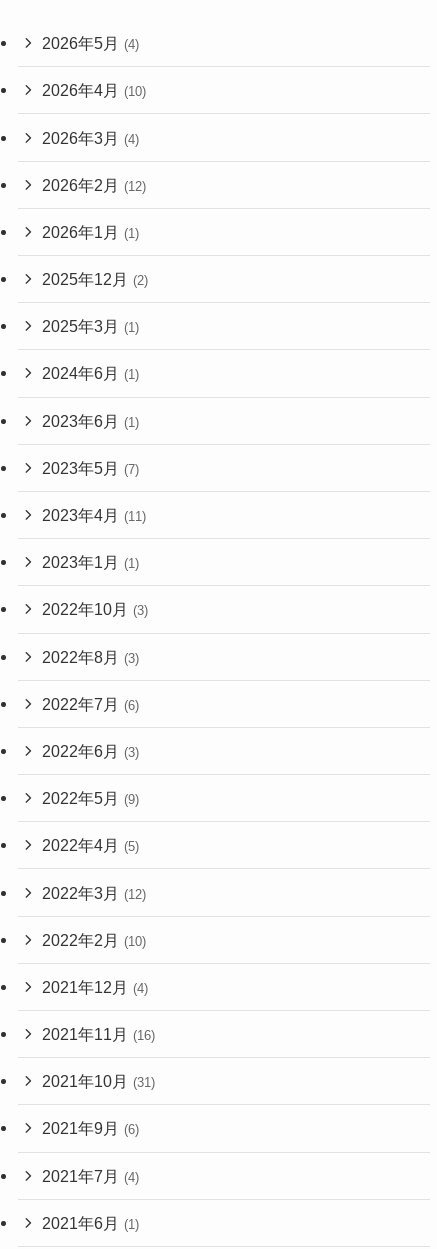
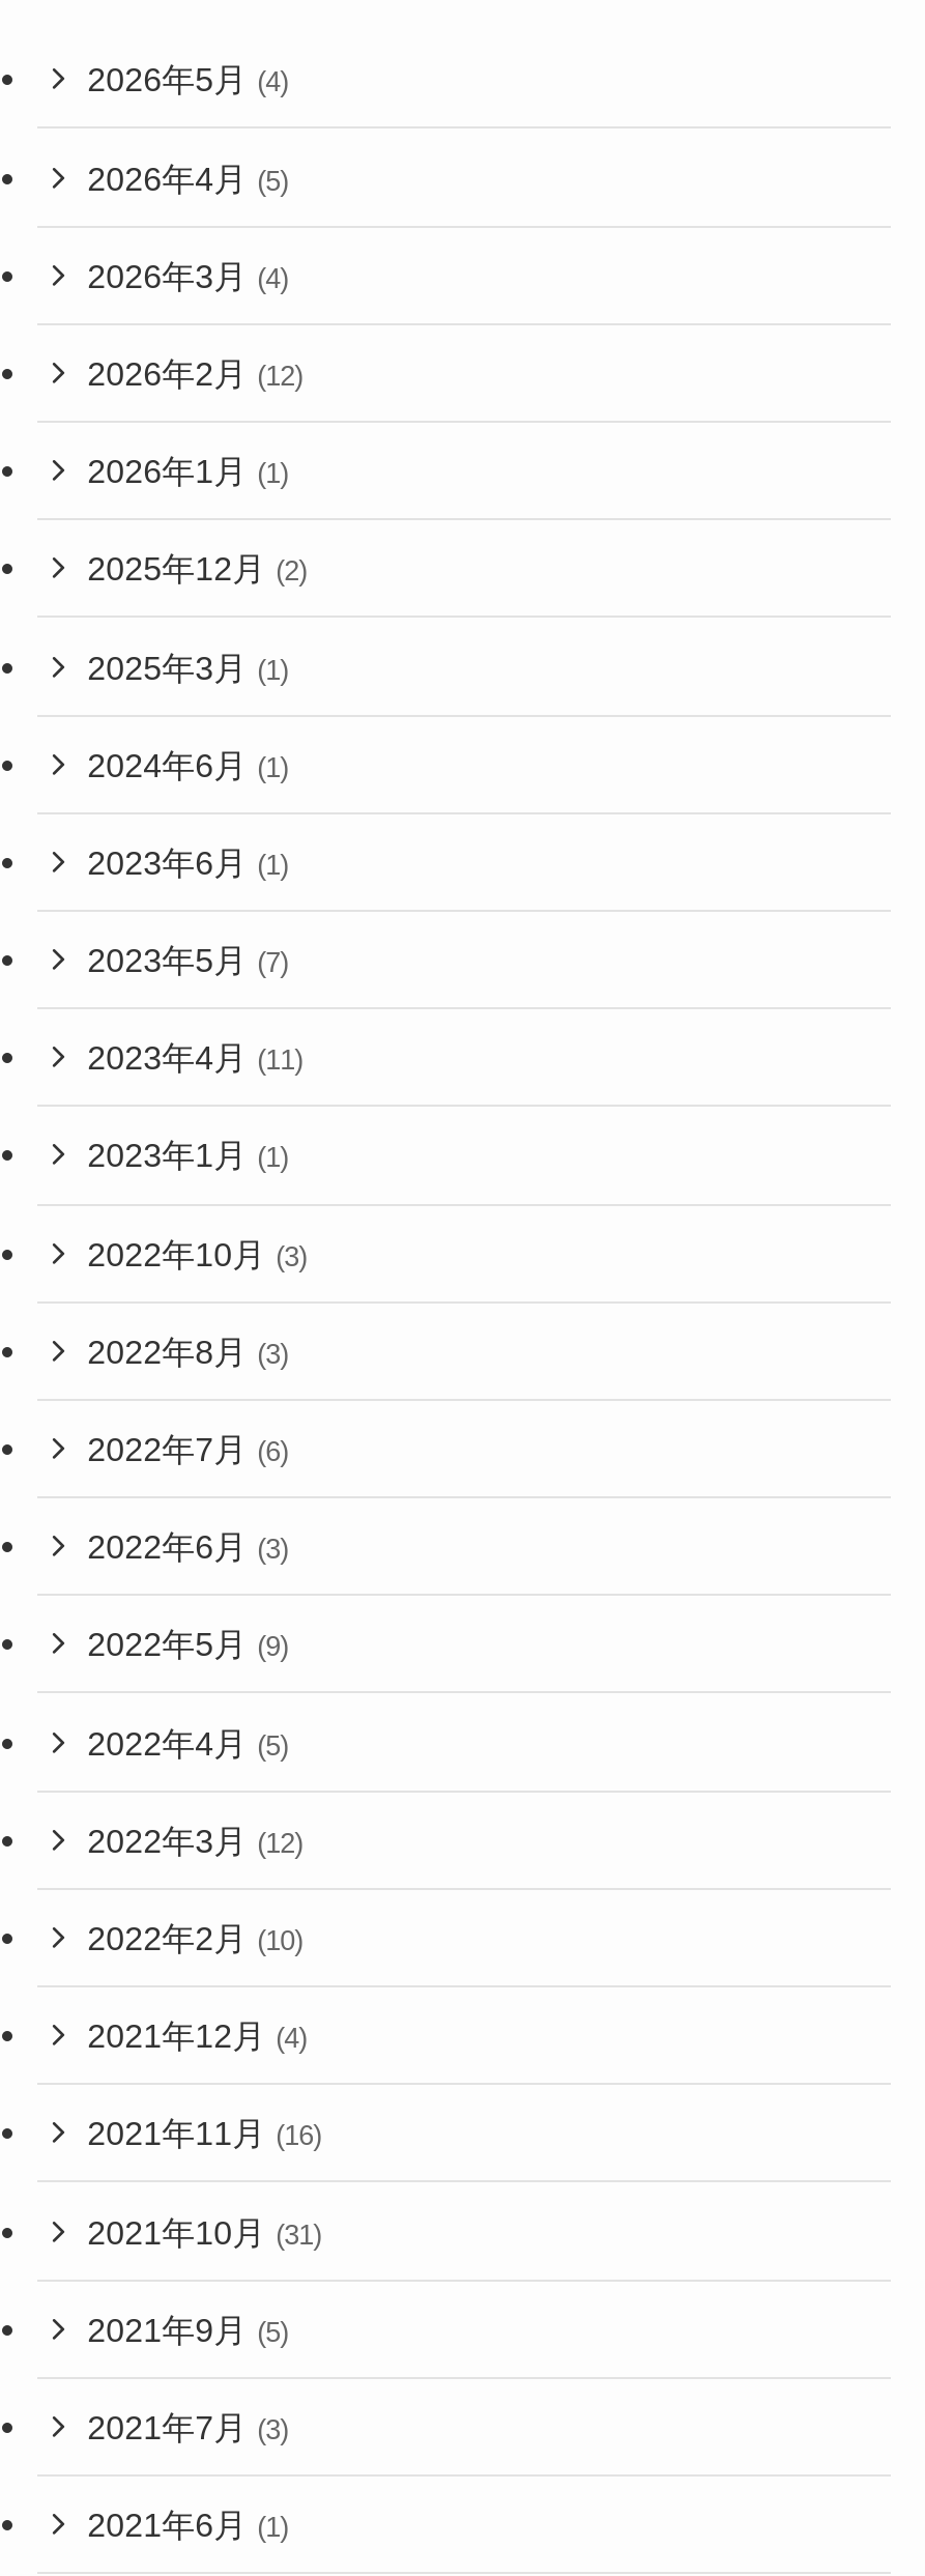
- 2026年4月(10)
+ 2026年4月(5)

- 2021年9月(6)
+ 2021年9月(5)

- 2021年7月(4)
+ 2021年7月(3)
